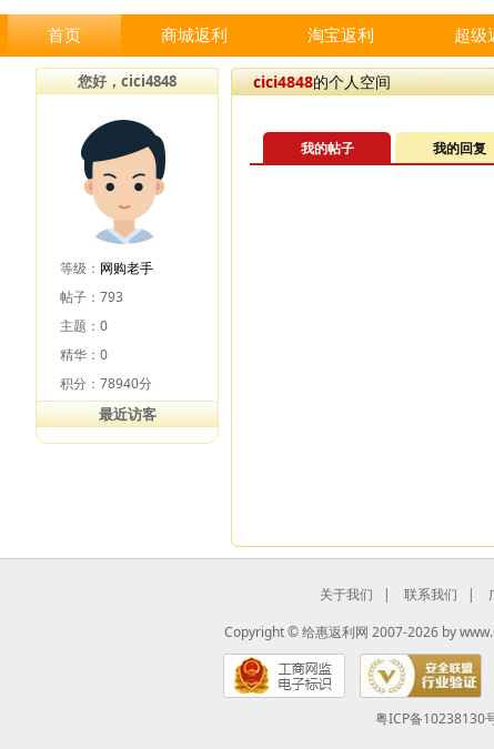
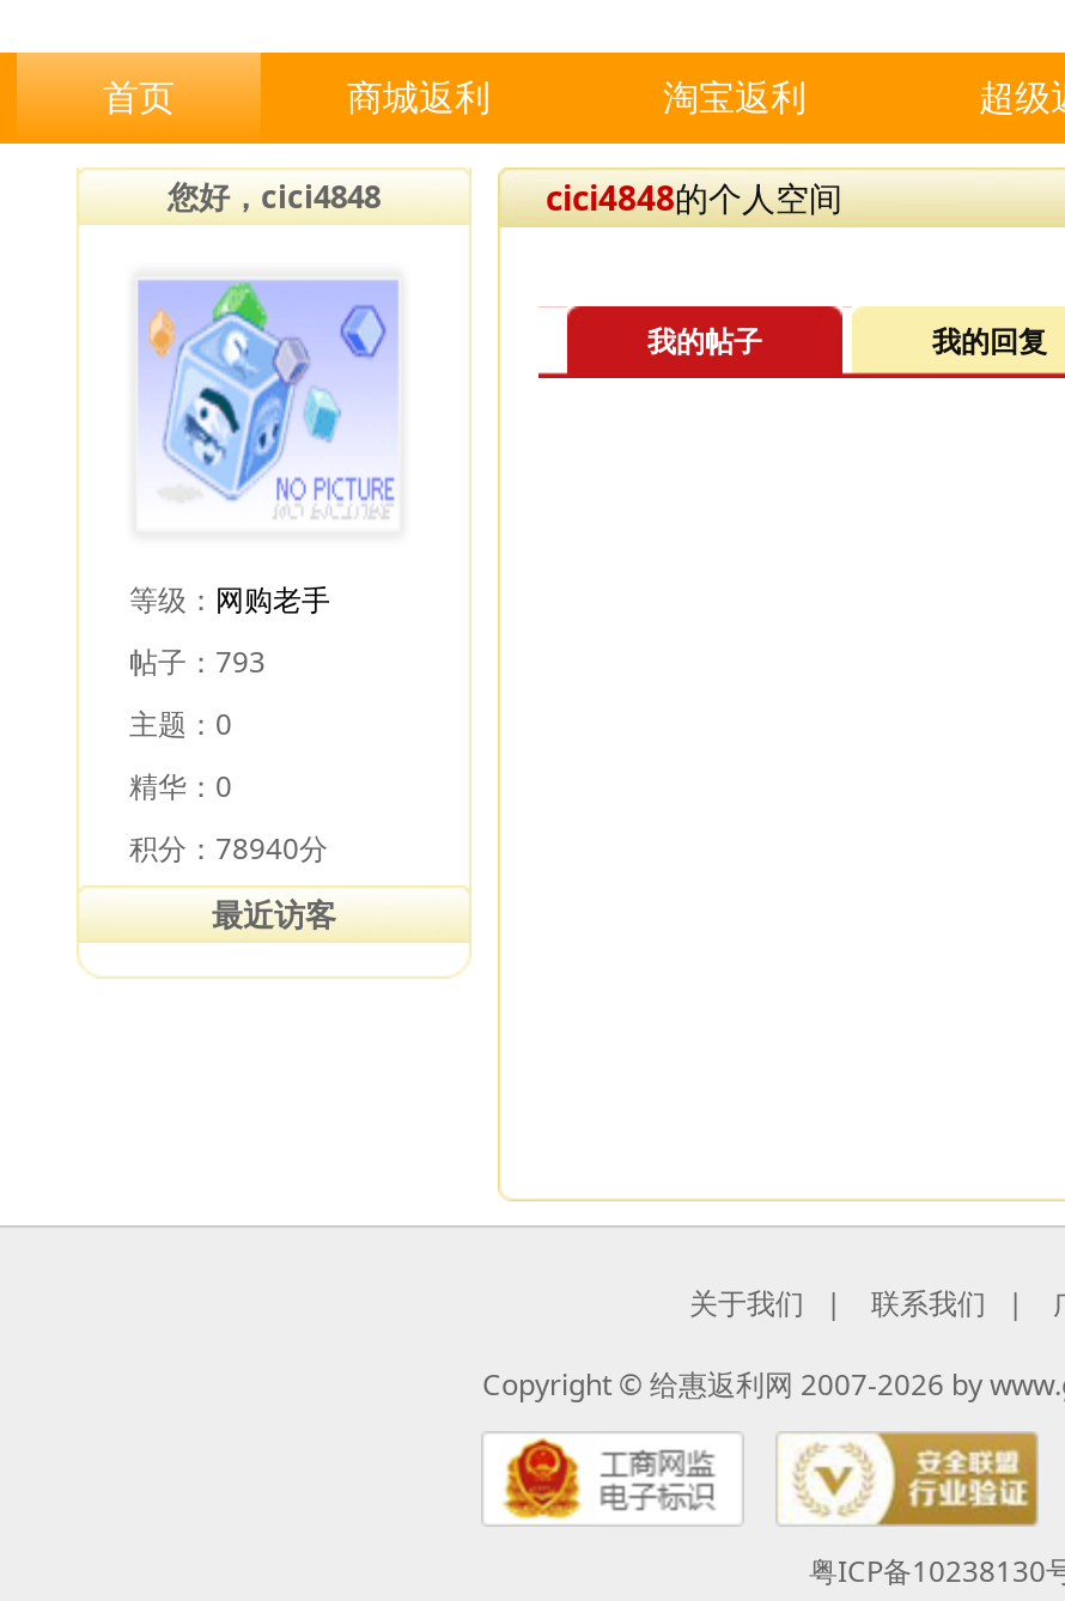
- [image]
+ [image]
